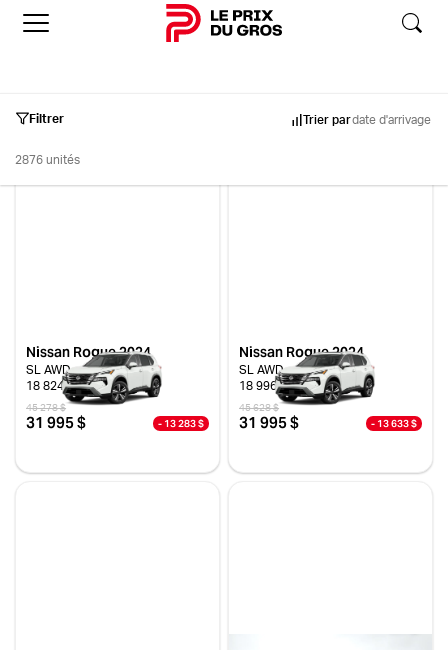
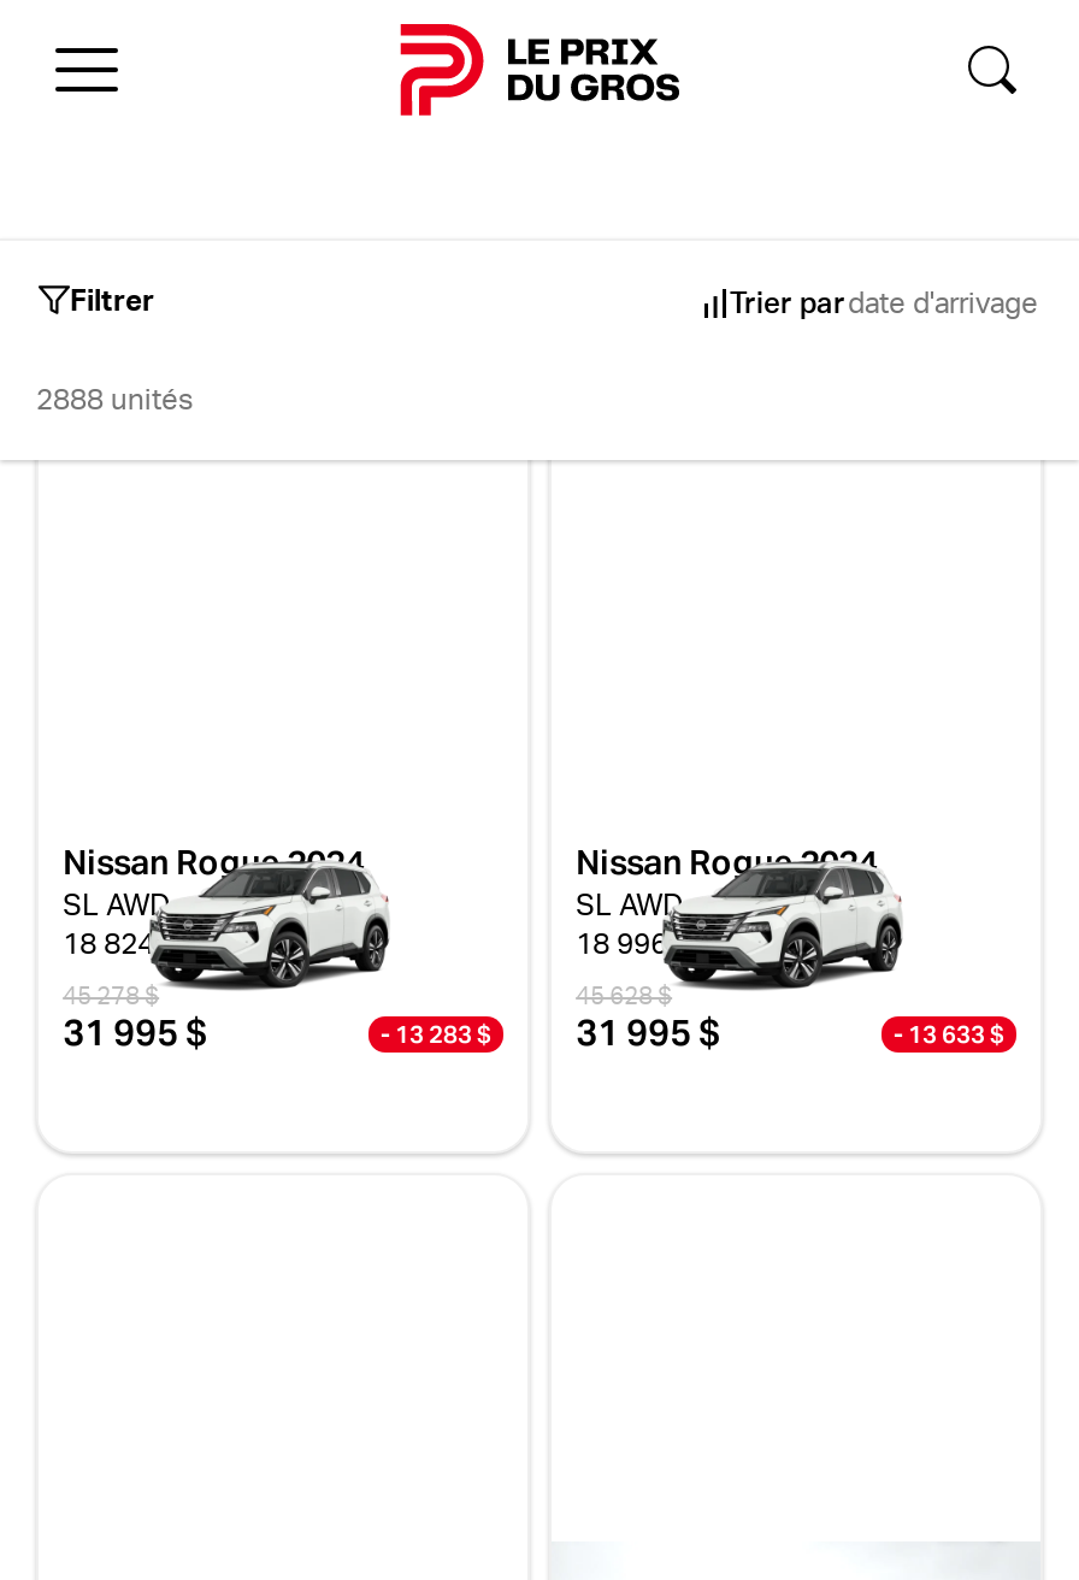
- 2876 unités
+ 2888 unités
